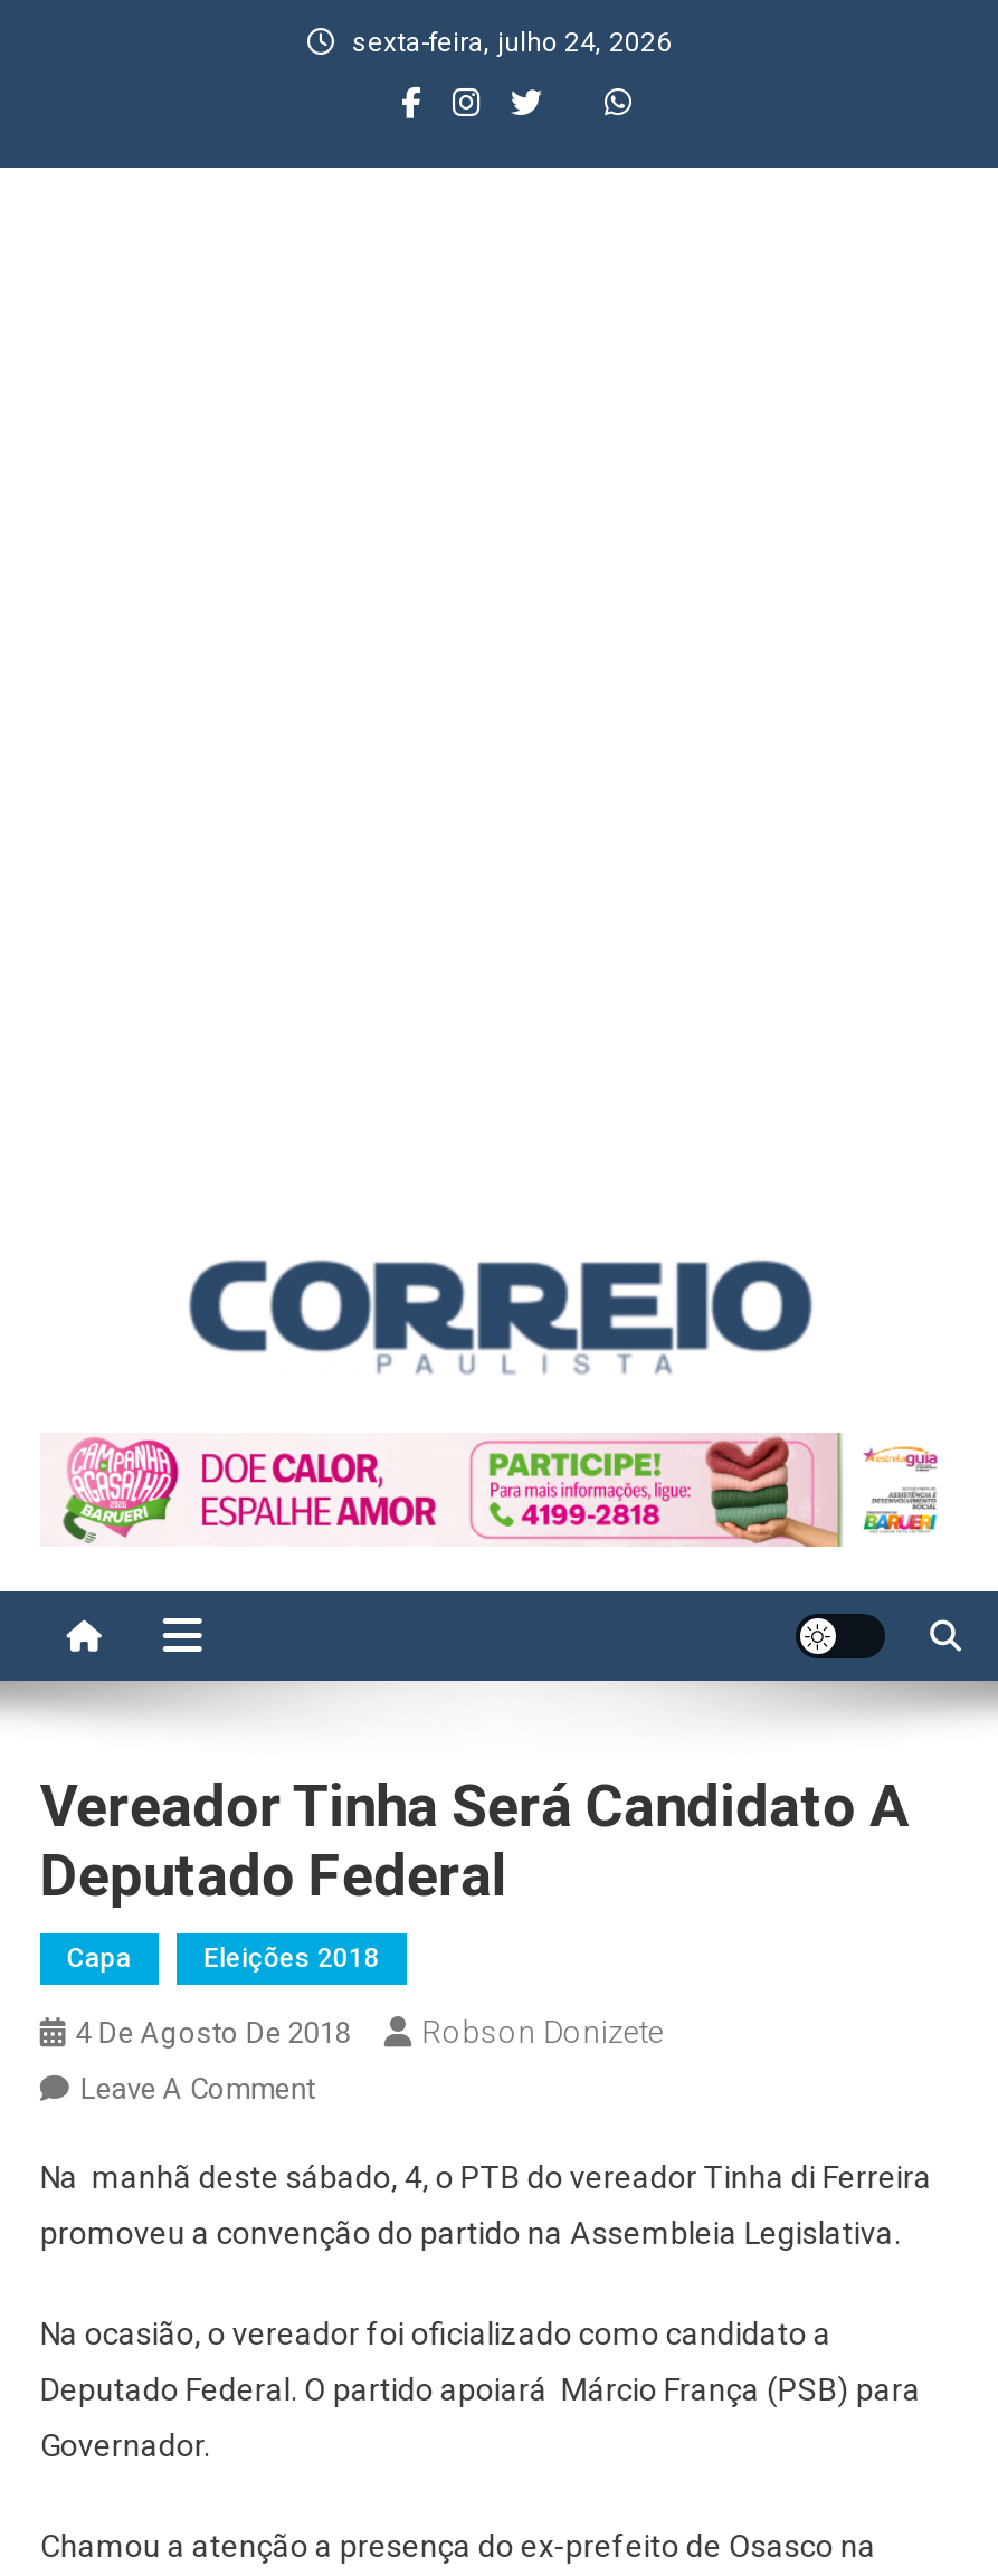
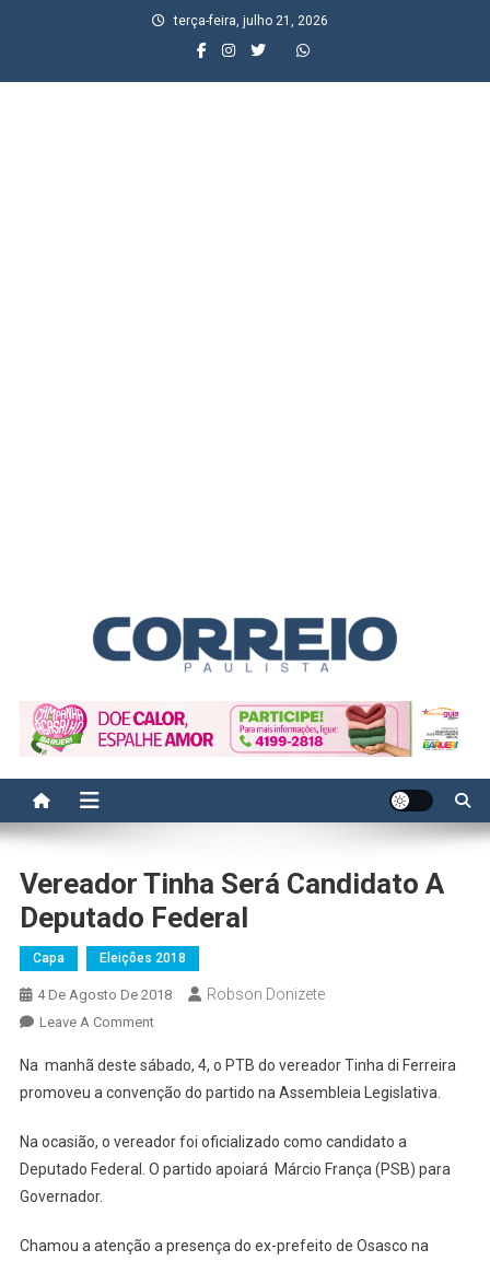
- sexta-feira, julho 24, 2026
+ terça-feira, julho 21, 2026
